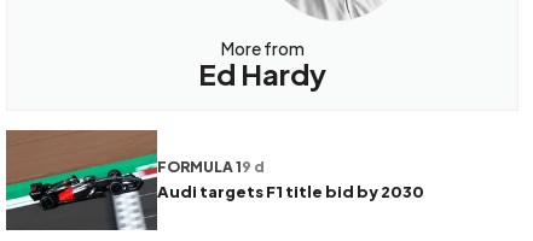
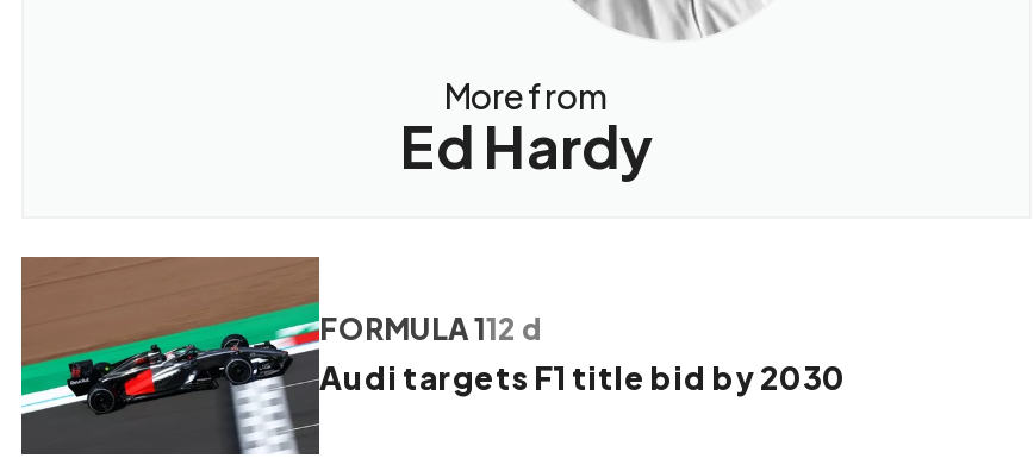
- FORMULA 19 d
+ FORMULA 112 d
